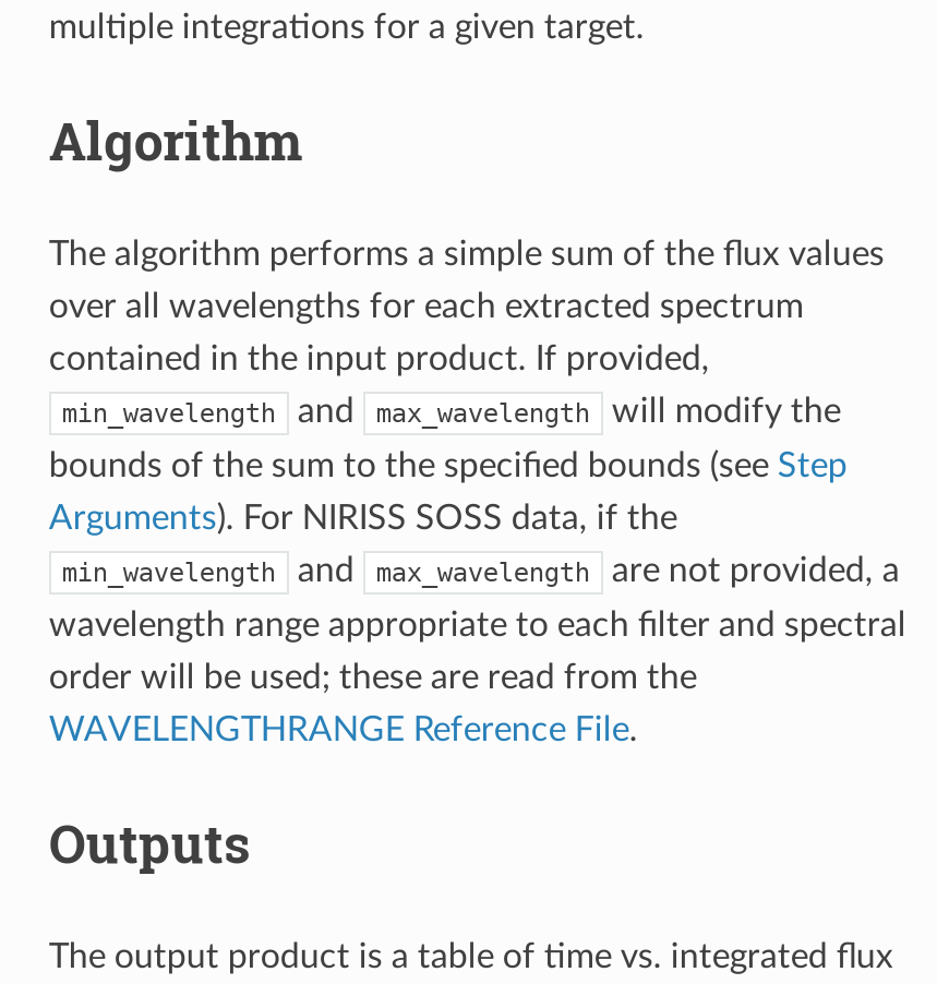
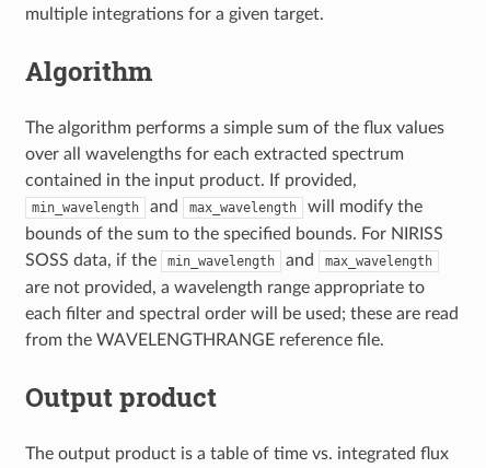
- bounds of the sum to the specified bounds (see Step
- Arguments). For NIRISS SOSS data, if the
- min_wavelength and max_wavelength are not provided, a
- wavelength range appropriate to each filter and spectral
- order will be used; these are read from the
- WAVELENGTHRANGE Reference File.
- Outputs
+ bounds of the sum to the specified bounds. For NIRISS
+ SOSS data, if the min_wavelength and max_wavelength
+ are not provided, a wavelength range appropriate to
+ each filter and spectral order will be used; these are read
+ from the WAVELENGTHRANGE reference file.
+ Output product
